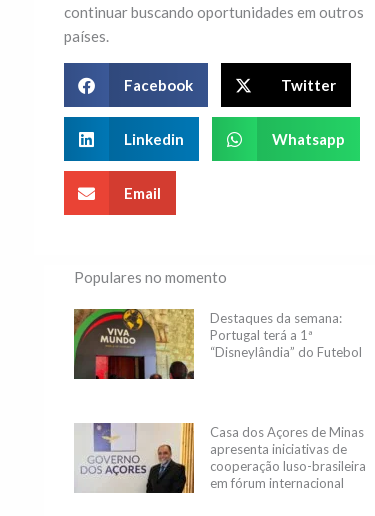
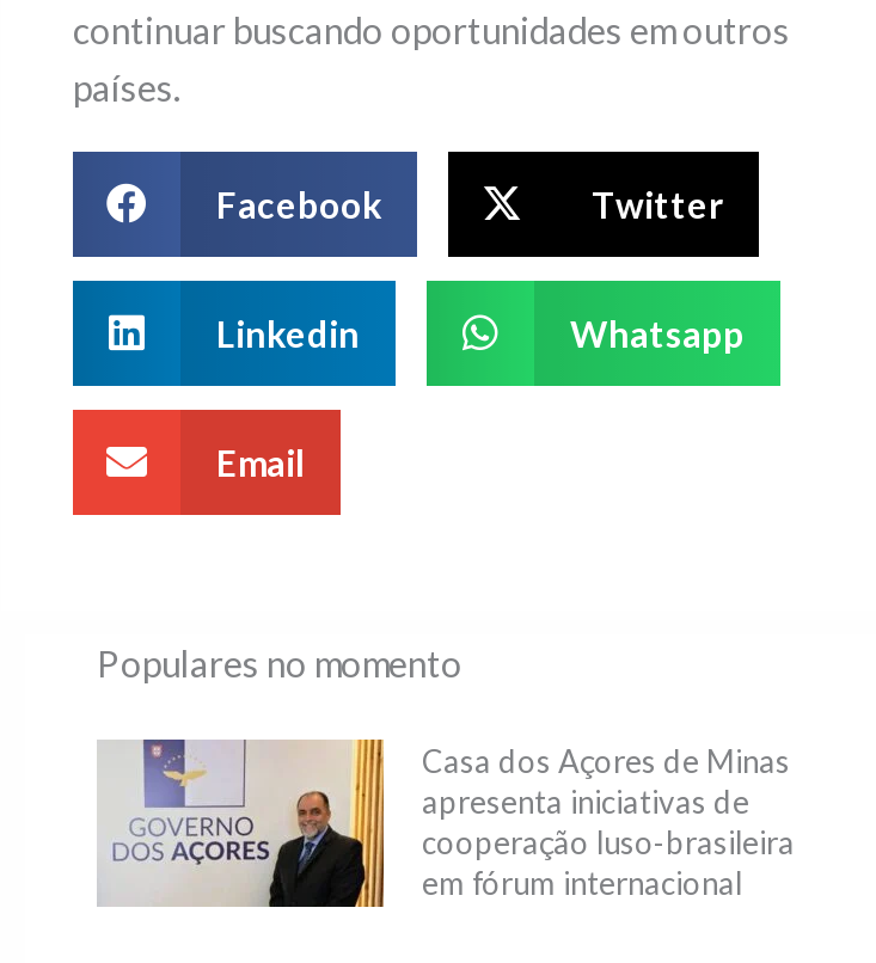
- [image]
- Destaques da semana:
- Portugal terá a 1ª
- “Disneylândia” do Futebol
